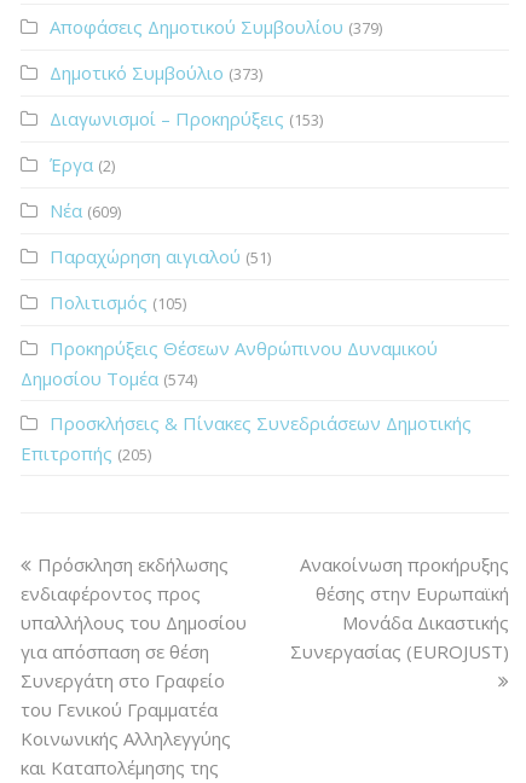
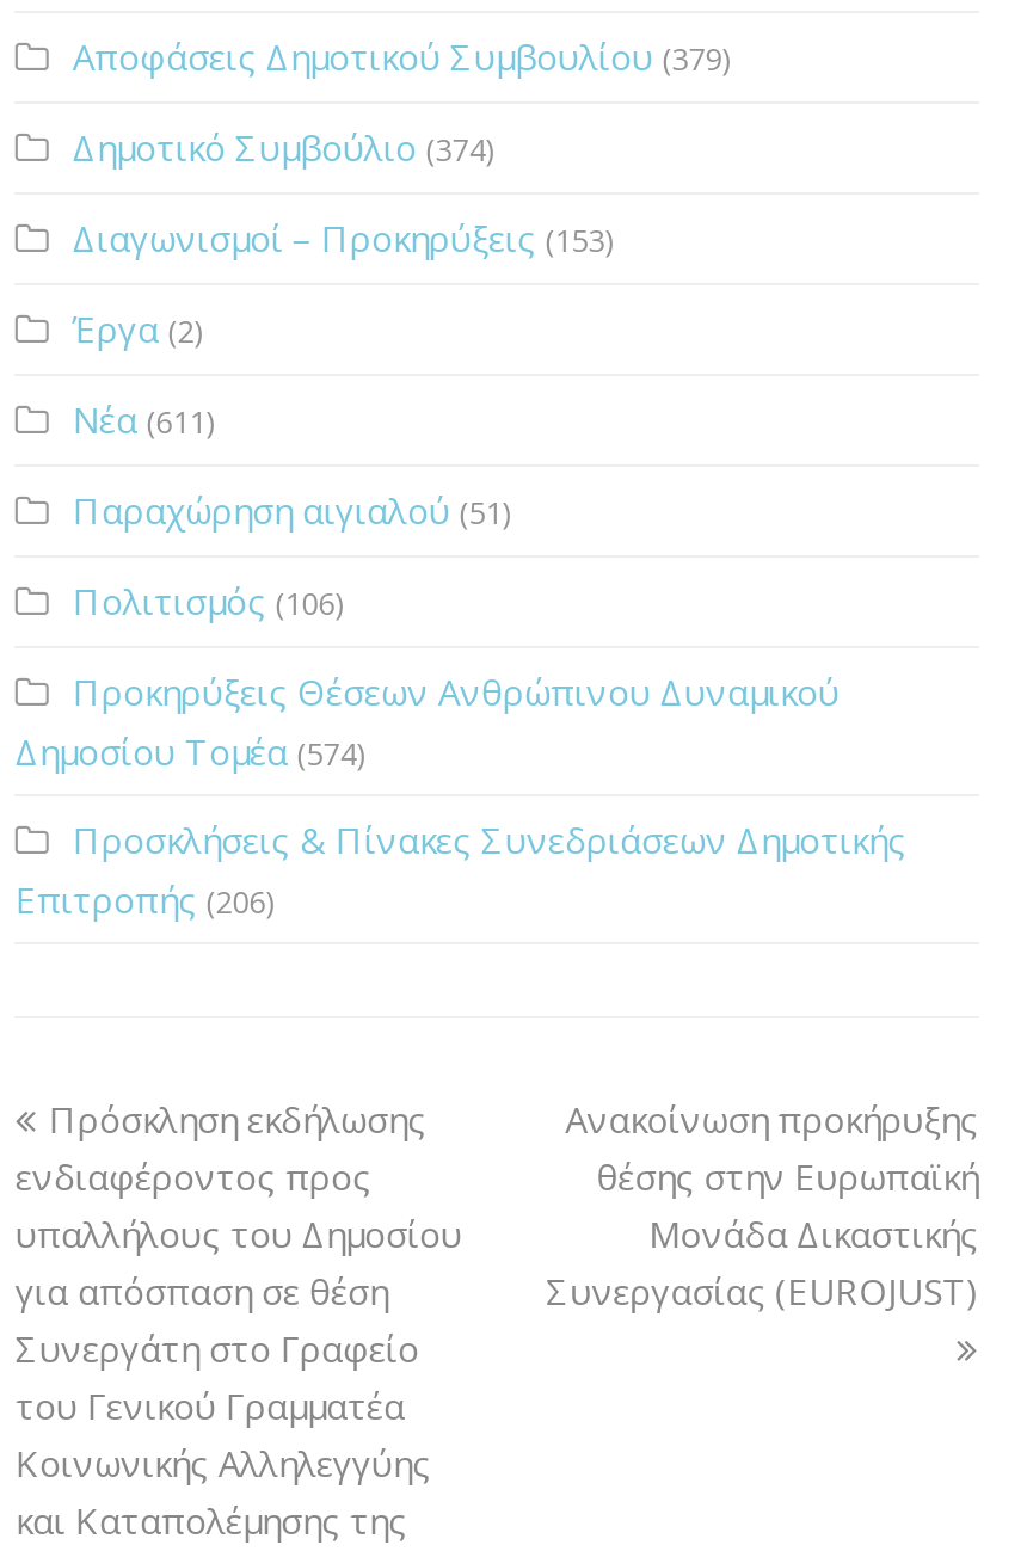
- Δημοτικό Συμβούλιο (373)
+ Δημοτικό Συμβούλιο (374)

- Νέα (609)
+ Νέα (611)

- Πολιτισμός (105)
+ Πολιτισμός (106)

- Επιτροπής (205)
+ Επιτροπής (206)
